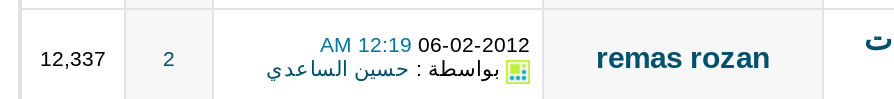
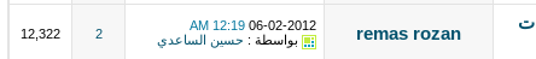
- 12,337
+ 12,322
